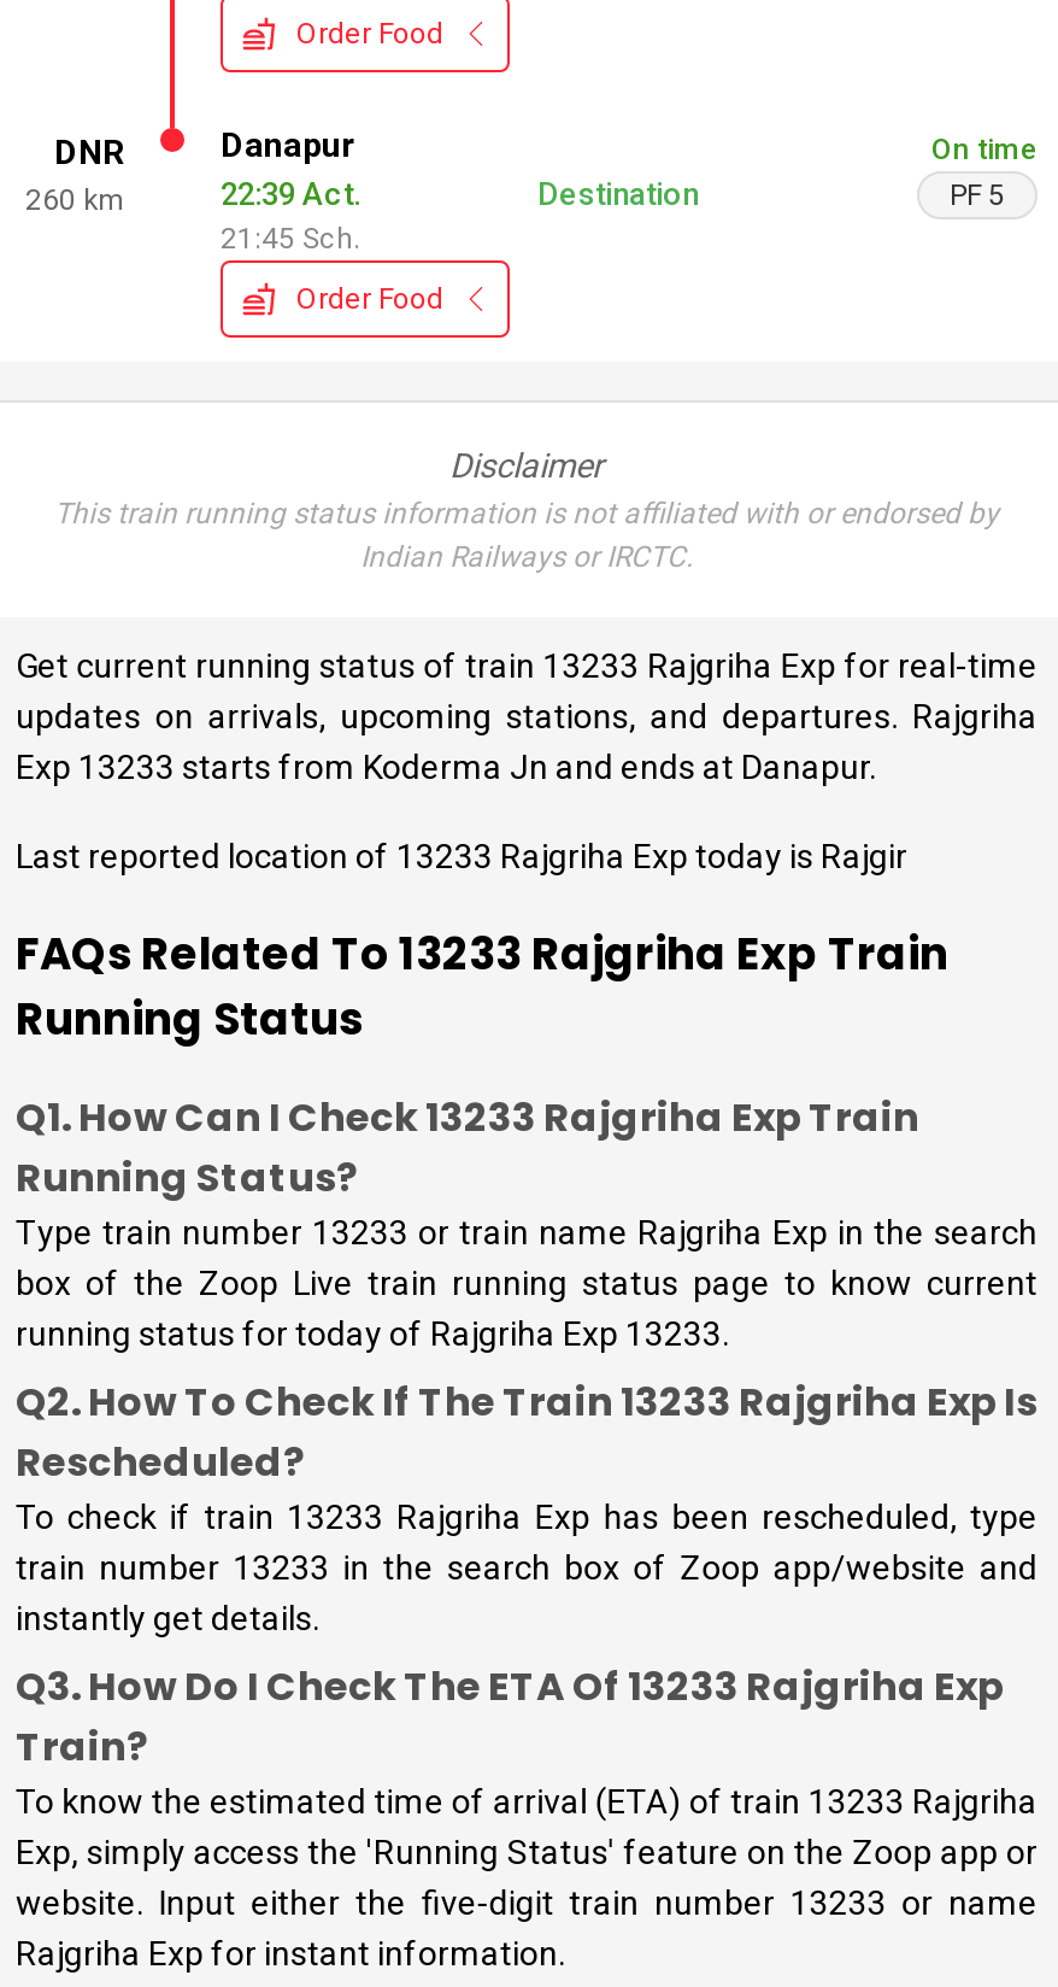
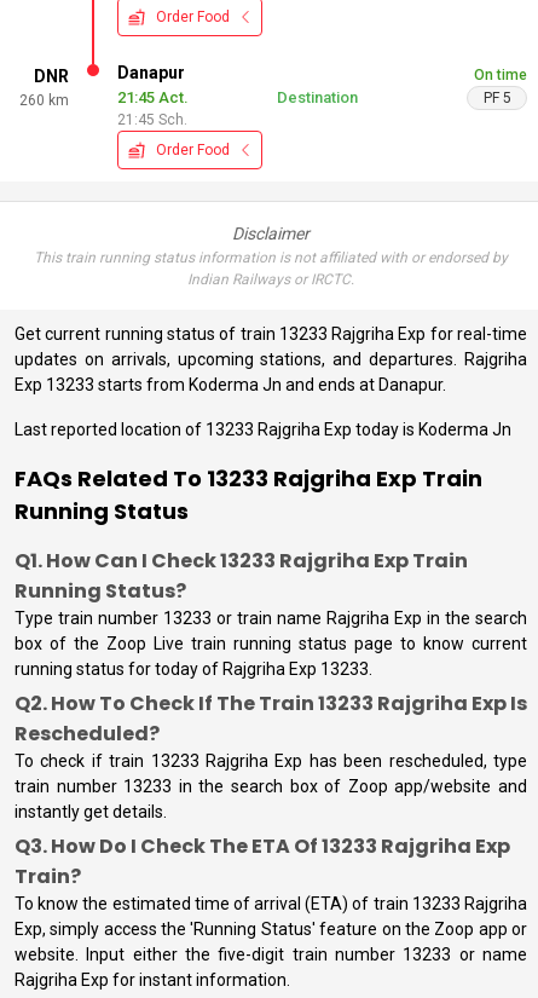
- 22:39 Act.
+ 21:45 Act.

- Last reported location of 13233 Rajgriha Exp today is Rajgir
+ Last reported location of 13233 Rajgriha Exp today is Koderma Jn
